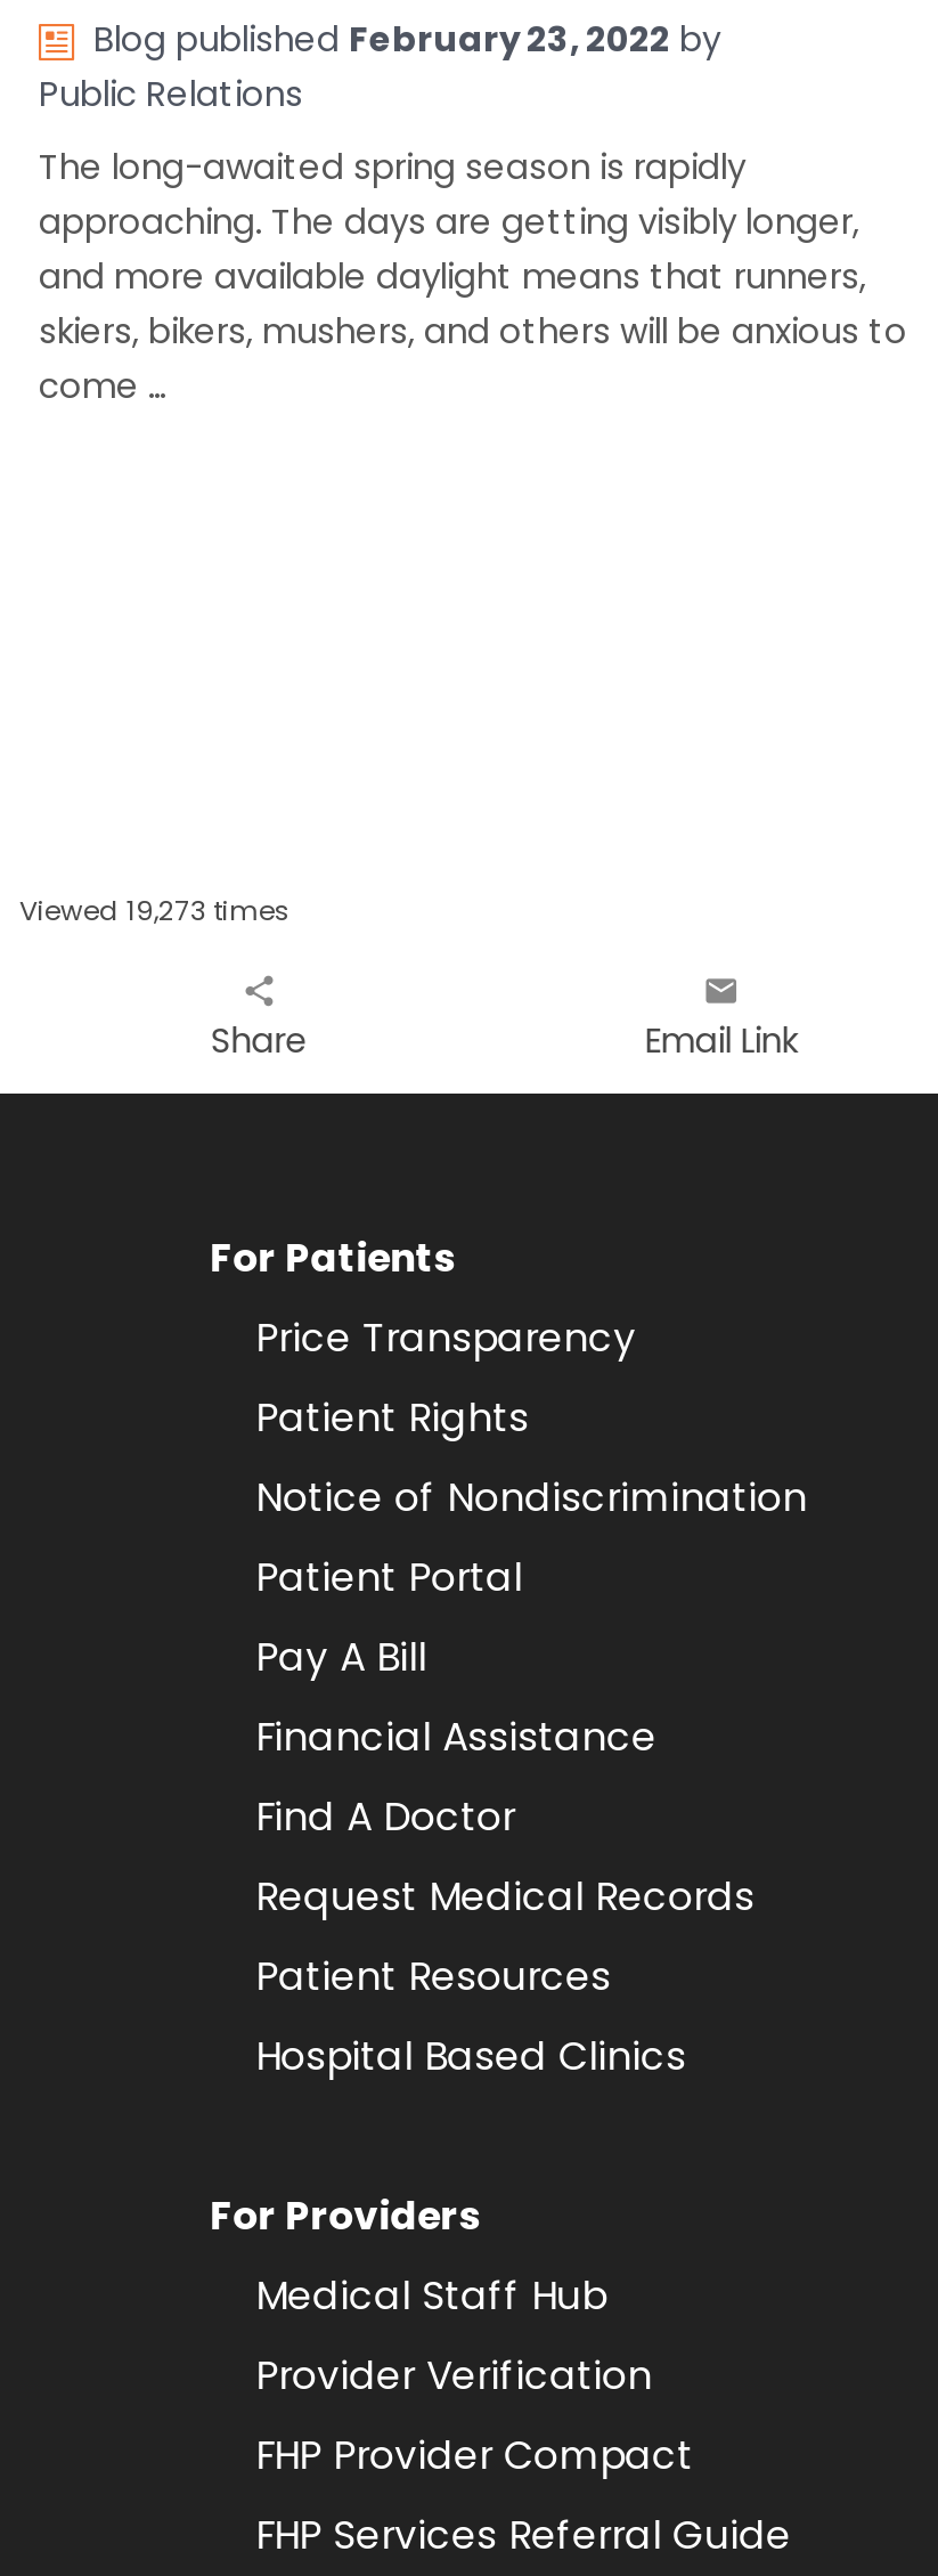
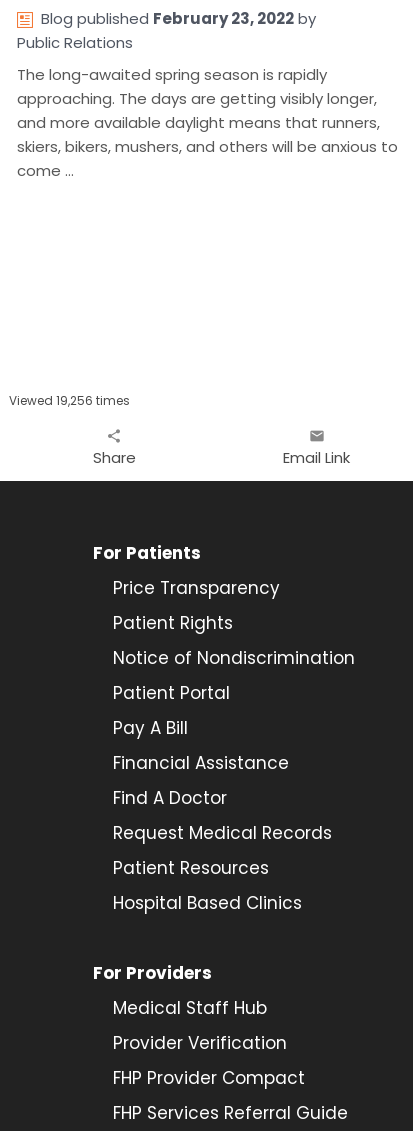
- Viewed 19,273 times
+ Viewed 19,256 times
